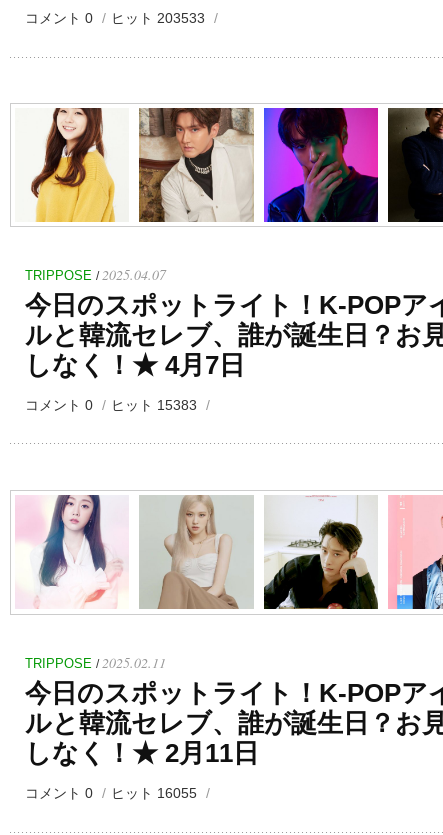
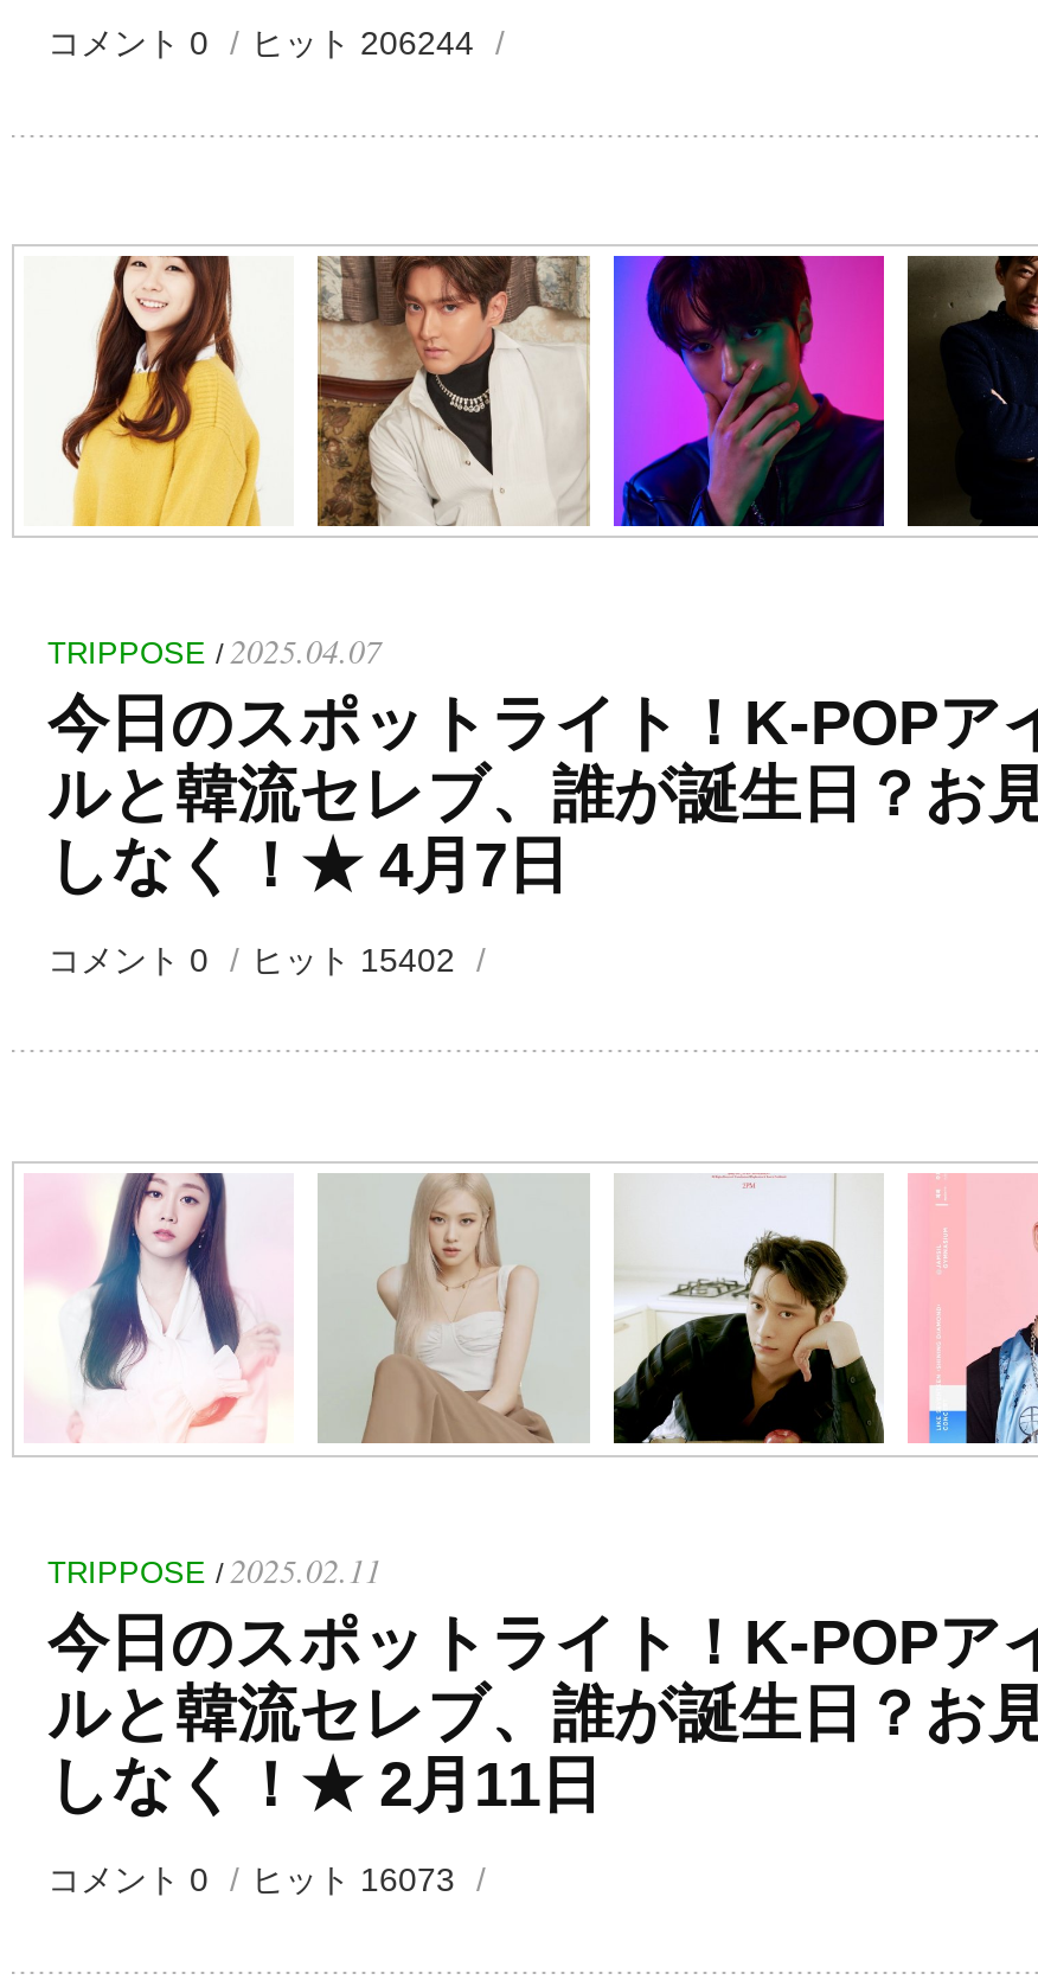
- コメント 0 ヒット 203533
+ コメント 0 ヒット 206244

- コメント 0 ヒット 15383
+ コメント 0 ヒット 15402

- コメント 0 ヒット 16055
+ コメント 0 ヒット 16073
